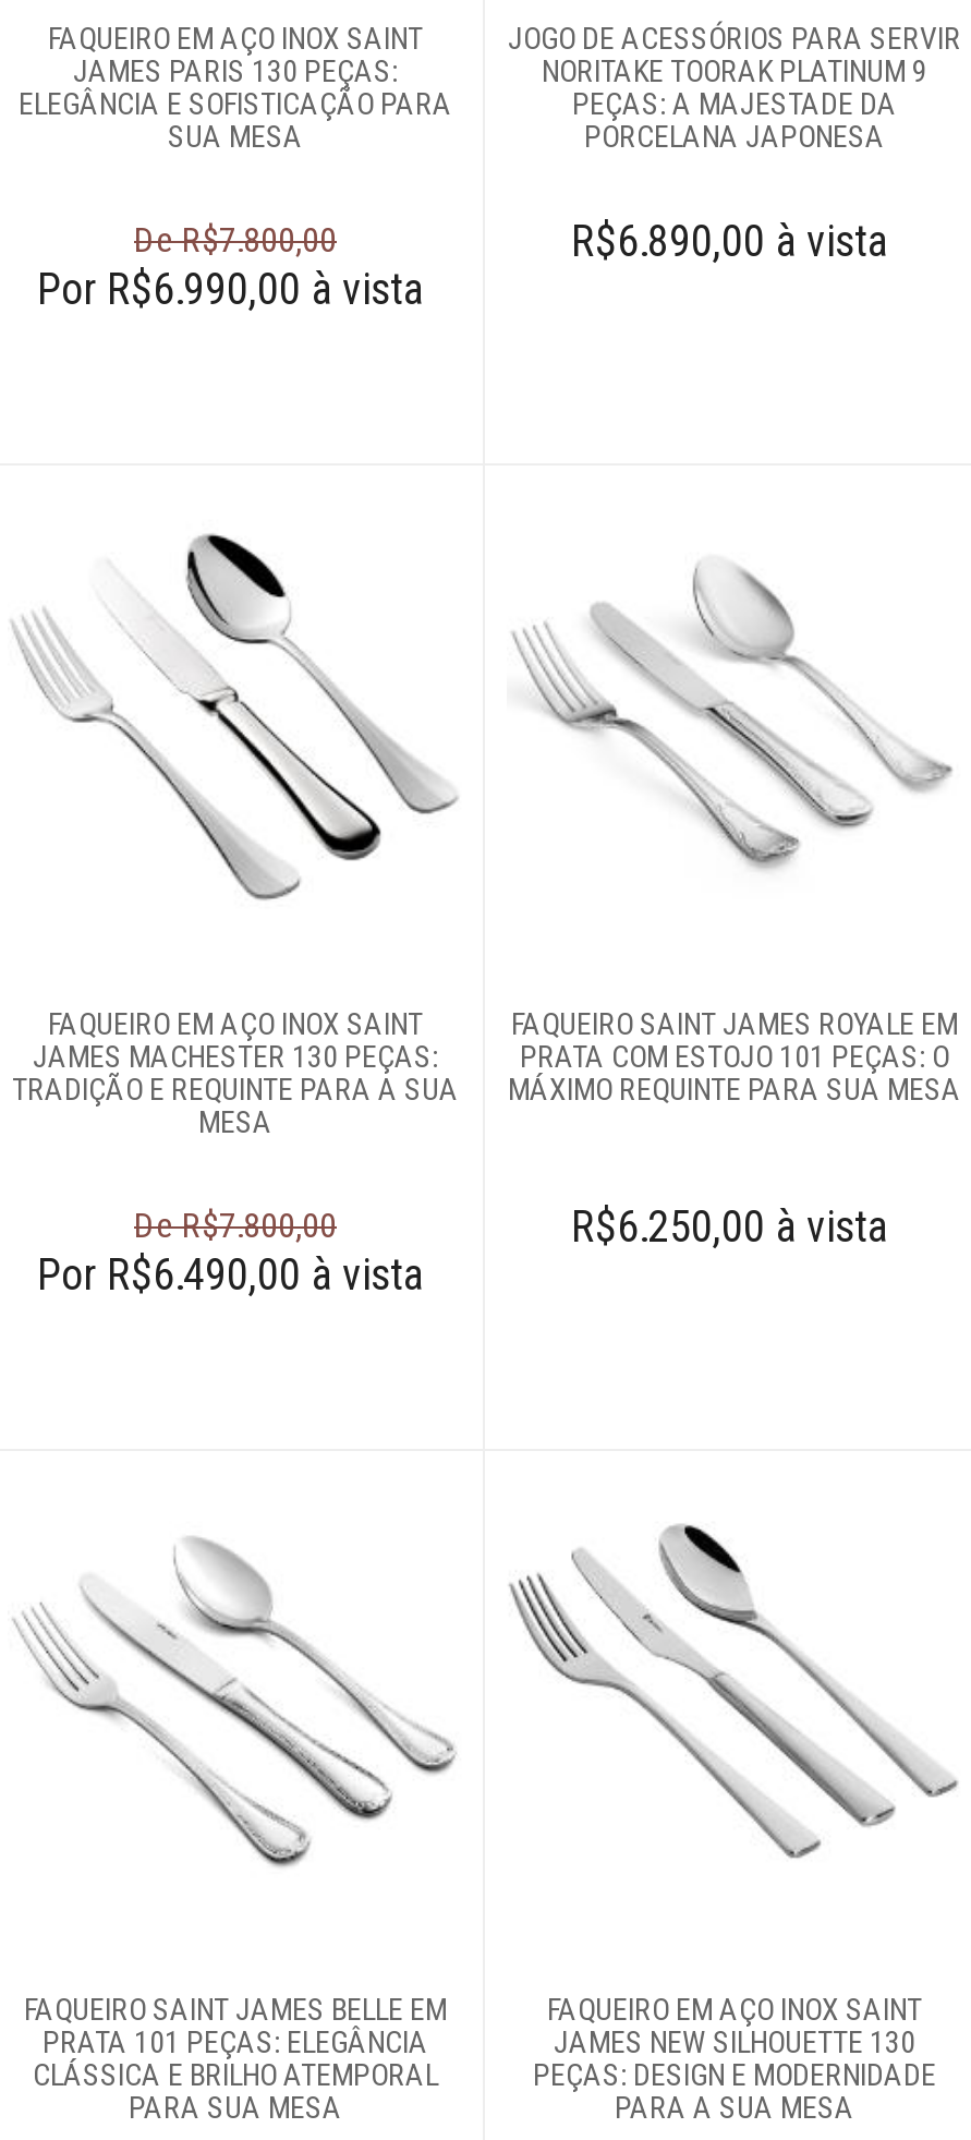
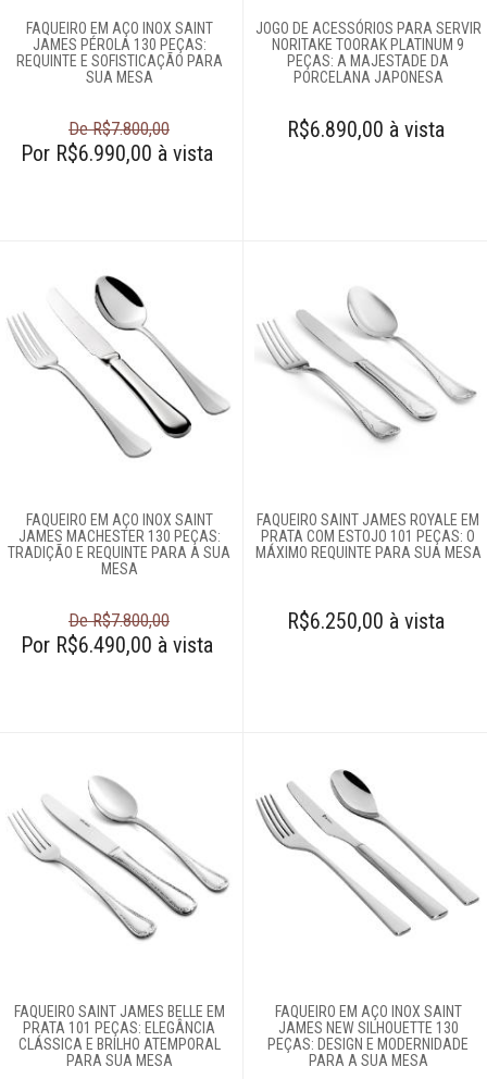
- JAMES PARIS 130 PEÇAS:
+ JAMES PÉROLA 130 PEÇAS:

- ELEGÂNCIA E SOFISTICAÇÃO PARA
+ REQUINTE E SOFISTICAÇÃO PARA
